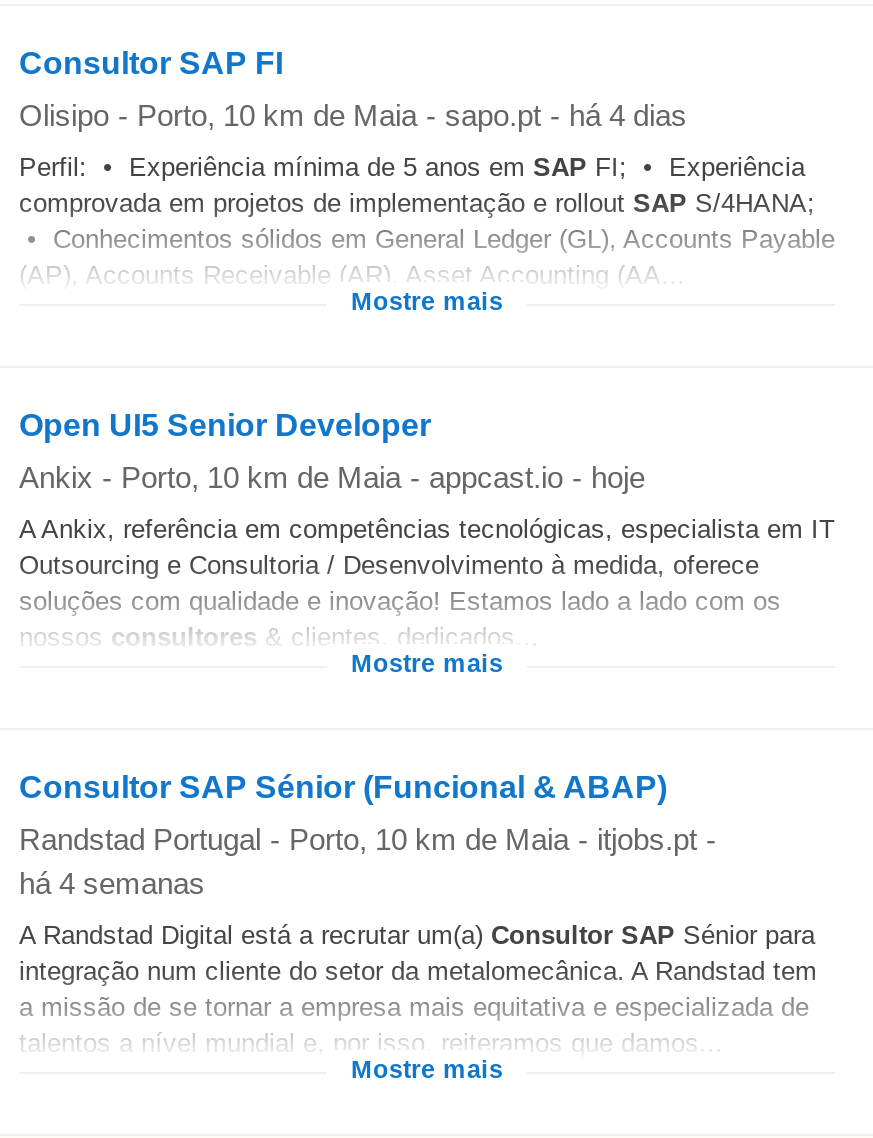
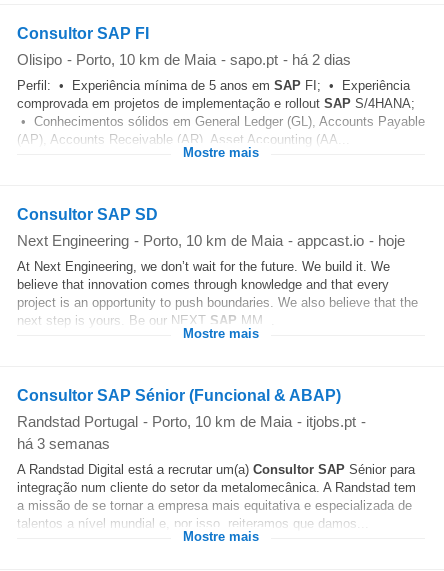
- Olisipo - Porto, 10 km de Maia - sapo.pt - há 4 dias
+ Olisipo - Porto, 10 km de Maia - sapo.pt - há 2 dias

- Open UI5 Senior Developer
+ Consultor SAP SD

- Ankix - Porto, 10 km de Maia - appcast.io - hoje
+ Next Engineering - Porto, 10 km de Maia - appcast.io - hoje

- A Ankix, referência em competências tecnológicas, especialista em IT
- Outsourcing e Consultoria / Desenvolvimento à medida, oferece
- soluções com qualidade e inovação! Estamos lado a lado com os
- nossos consultores & clientes, dedicados...
+ At Next Engineering, we don’t wait for the future. We build it. We
+ believe that innovation comes through knowledge and that every
+ project is an opportunity to push boundaries. We also believe that the
+ next step is yours. Be our NEXT SAP MM...

- há 4 semanas
+ há 3 semanas
